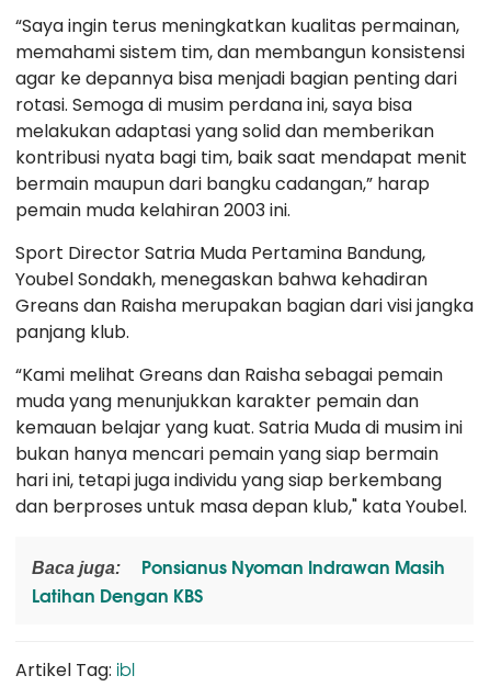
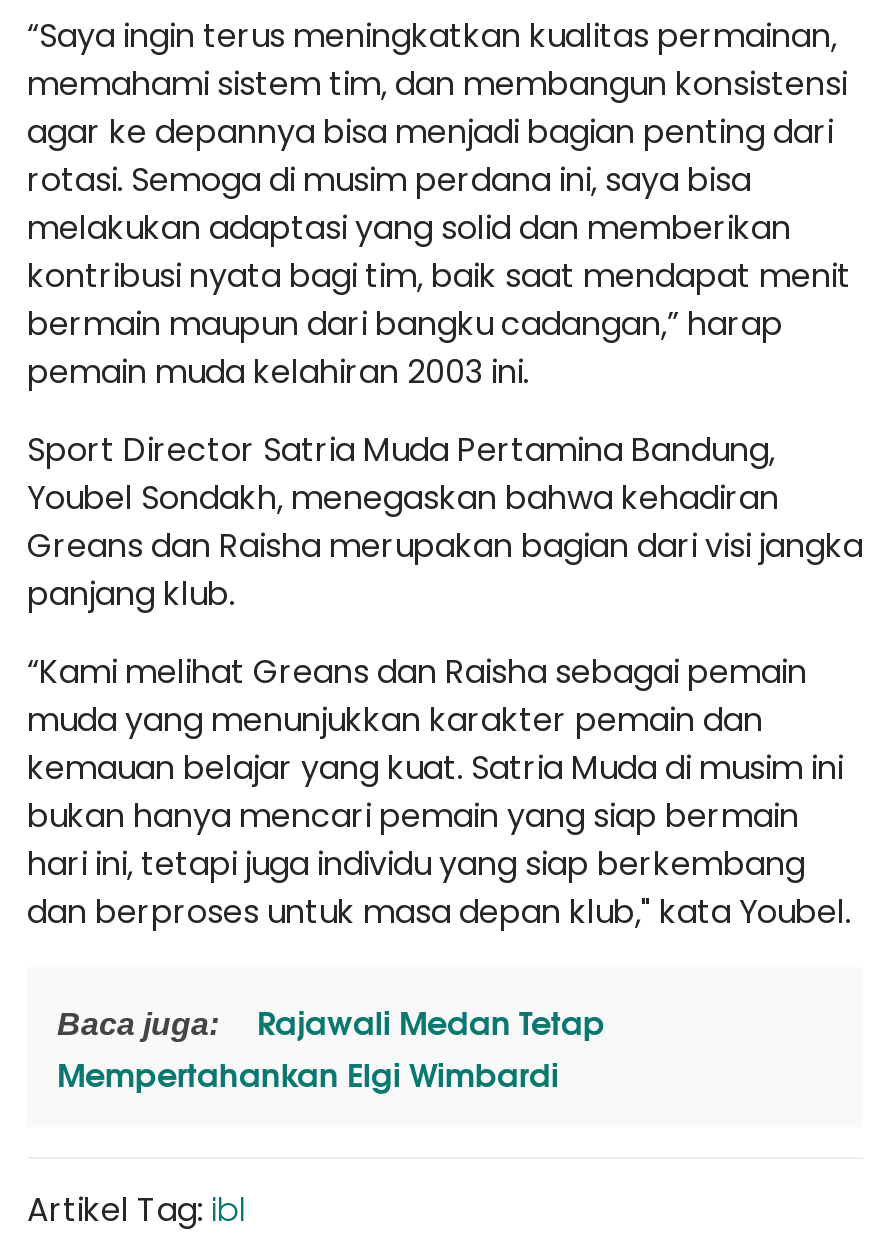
- Ponsianus Nyoman Indrawan Masih
- Latihan Dengan KBS
+ Rajawali Medan Tetap
+ Mempertahankan Elgi Wimbardi
